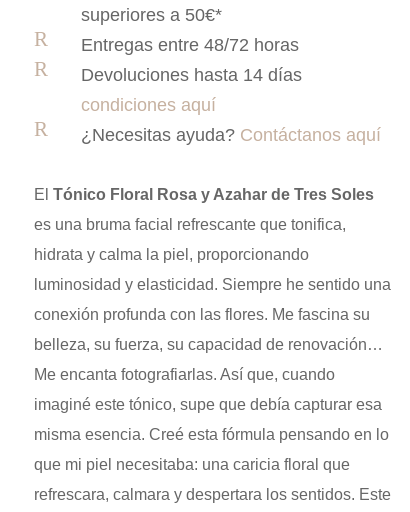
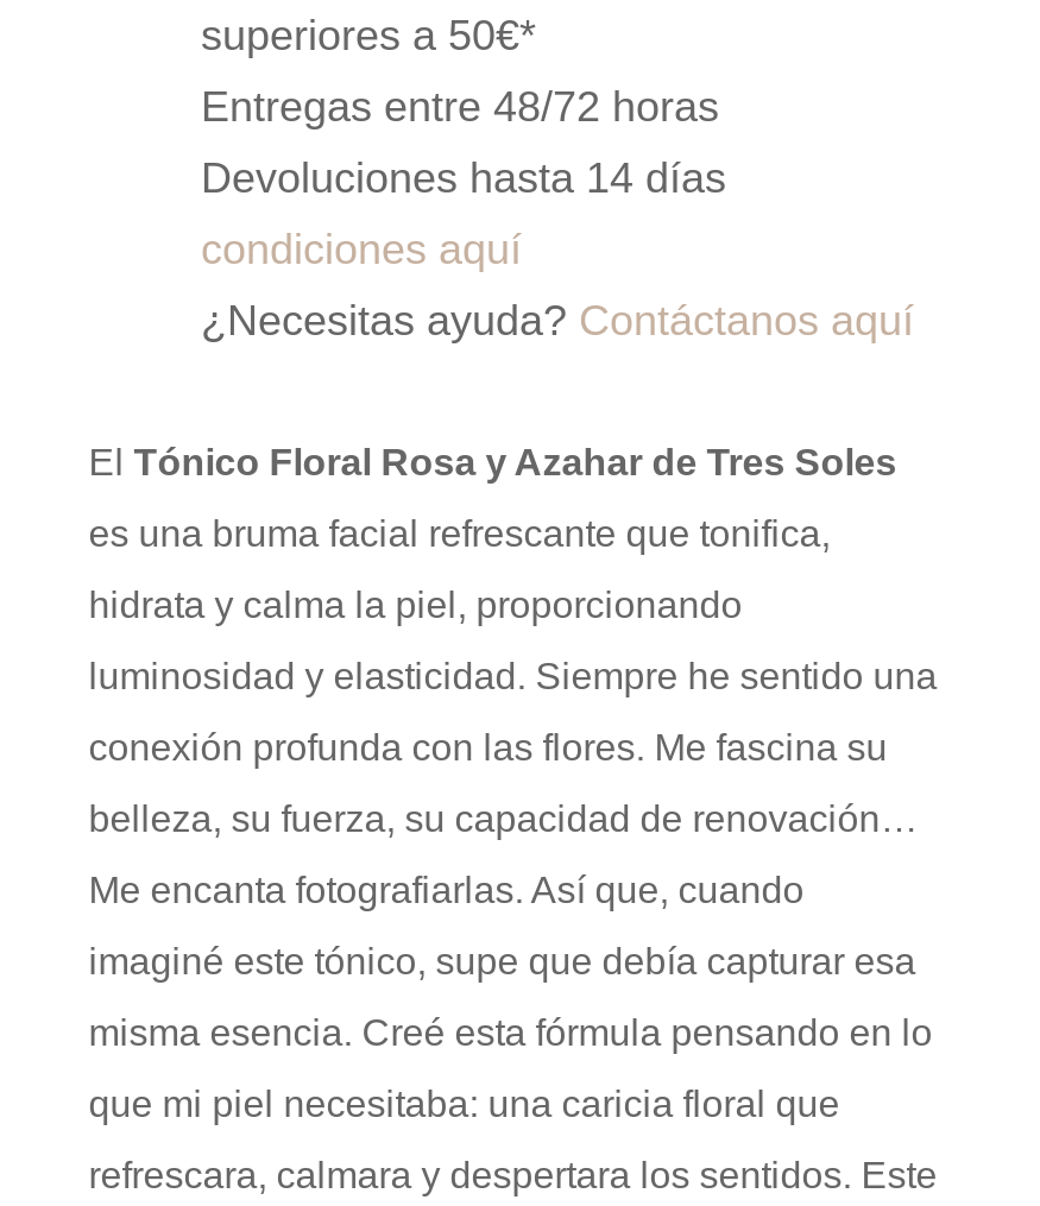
- R

- R

- R
